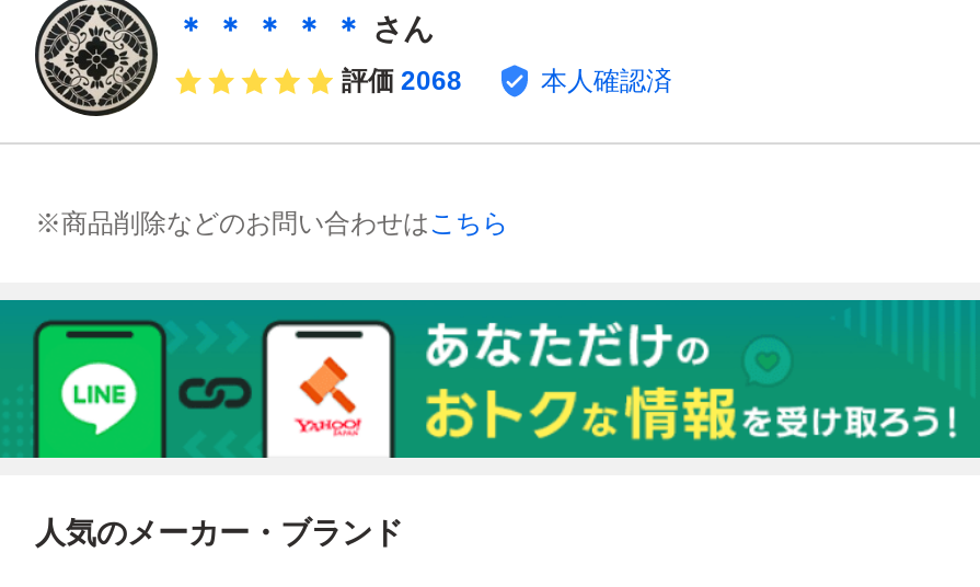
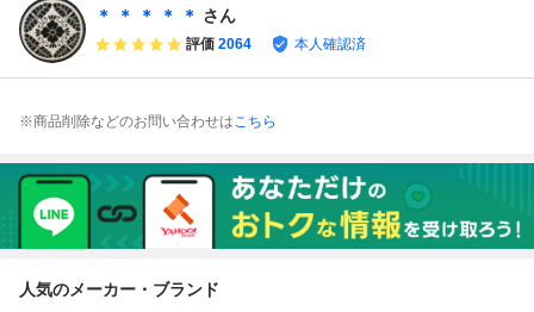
- 評価 2068
+ 評価 2064
